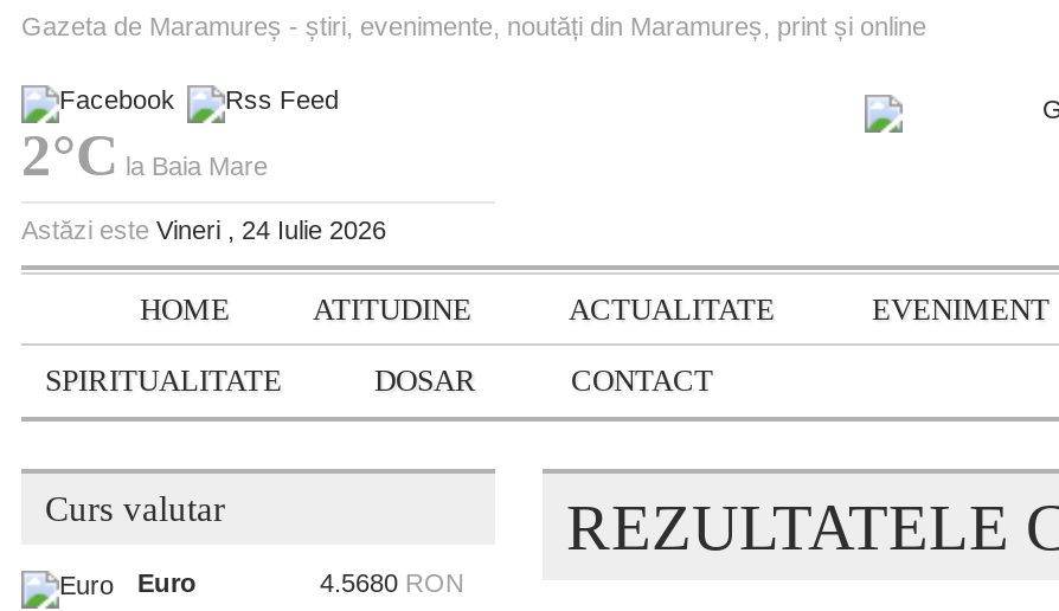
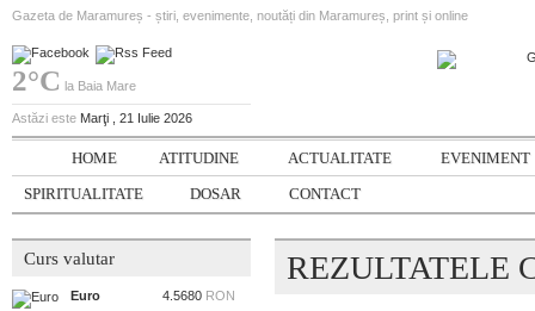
- Astăzi este Vineri , 24 Iulie 2026
+ Astăzi este Marţi , 21 Iulie 2026
